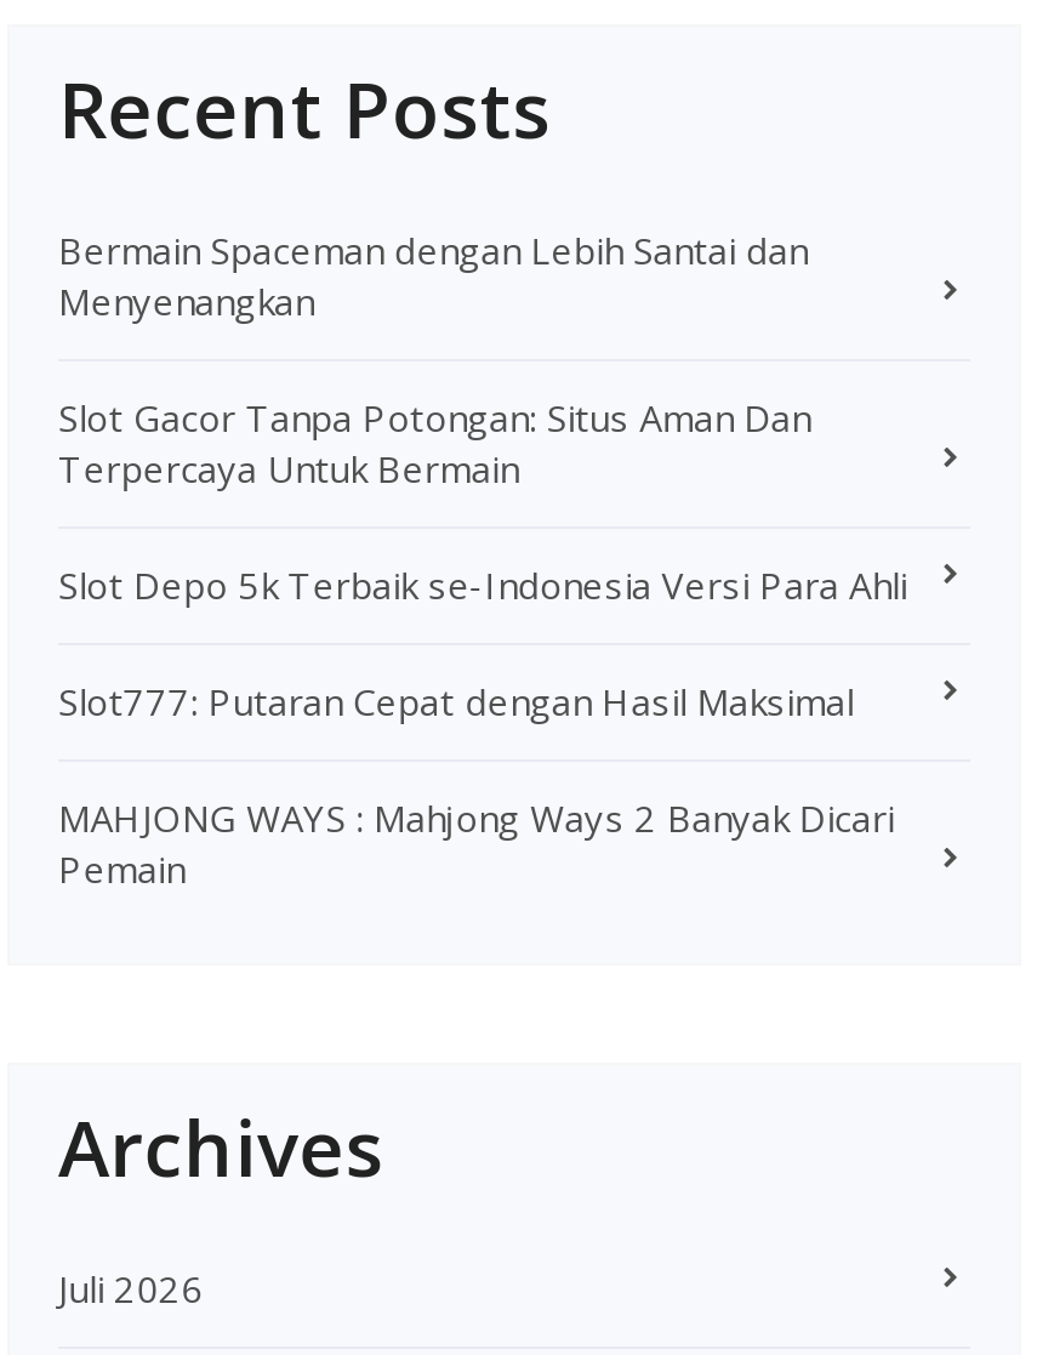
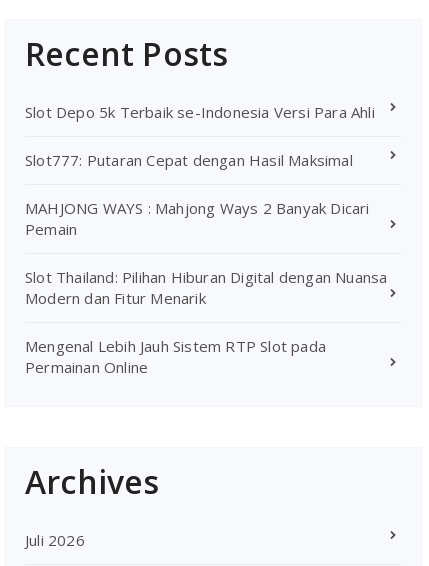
- Bermain Spaceman dengan Lebih Santai dan
- Menyenangkan
- Slot Gacor Tanpa Potongan: Situs Aman Dan
- Terpercaya Untuk Bermain

moved up: Slot Depo 5k Terbaik se-Indonesia Versi Para Ahli | Slot777: Putaran Cepat dengan Hasil Maksimal | MAHJONG WAYS : Mahjong Ways 2 Banyak Dicari | Pemain

+ Slot Thailand: Pilihan Hiburan Digital dengan Nuansa
+ Modern dan Fitur Menarik
+ Mengenal Lebih Jauh Sistem RTP Slot pada
+ Permainan Online
